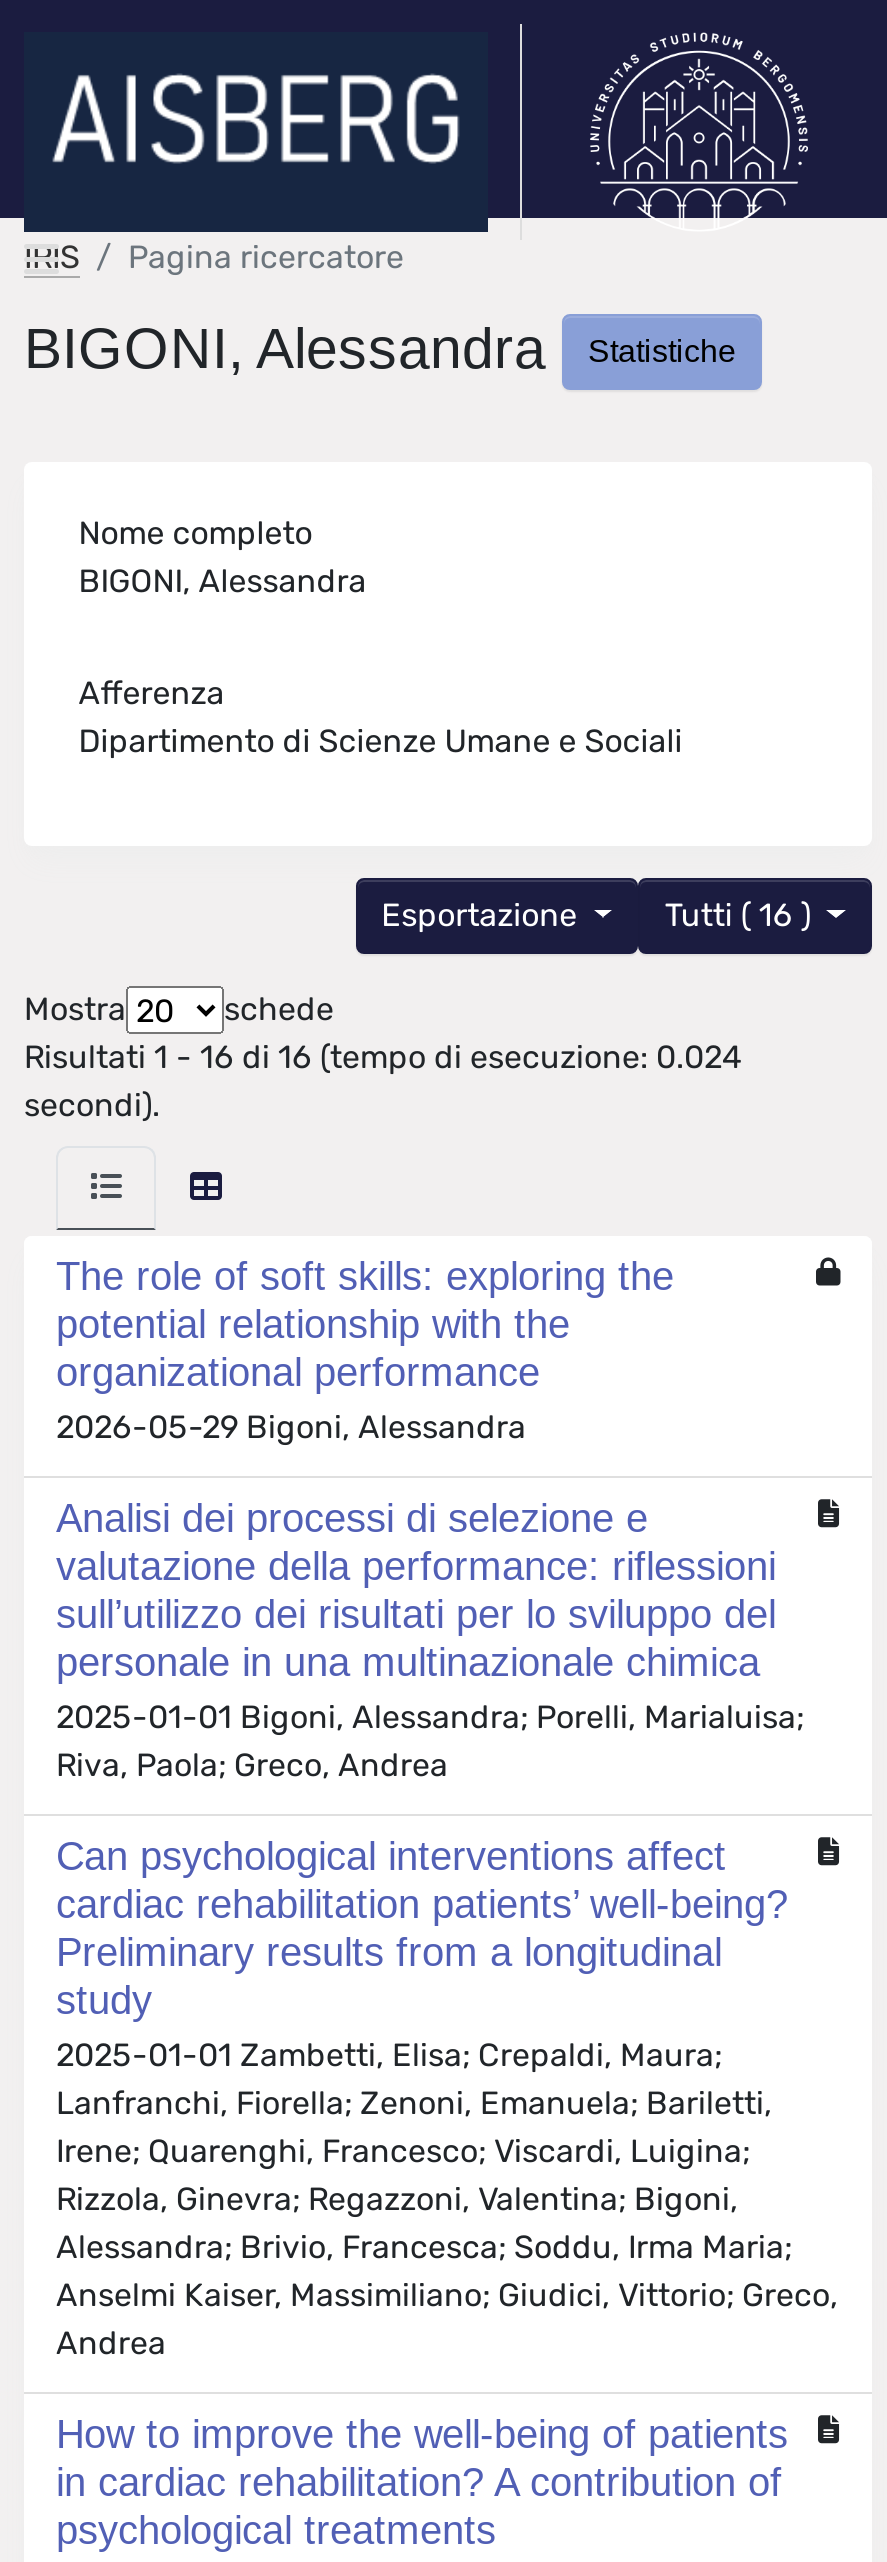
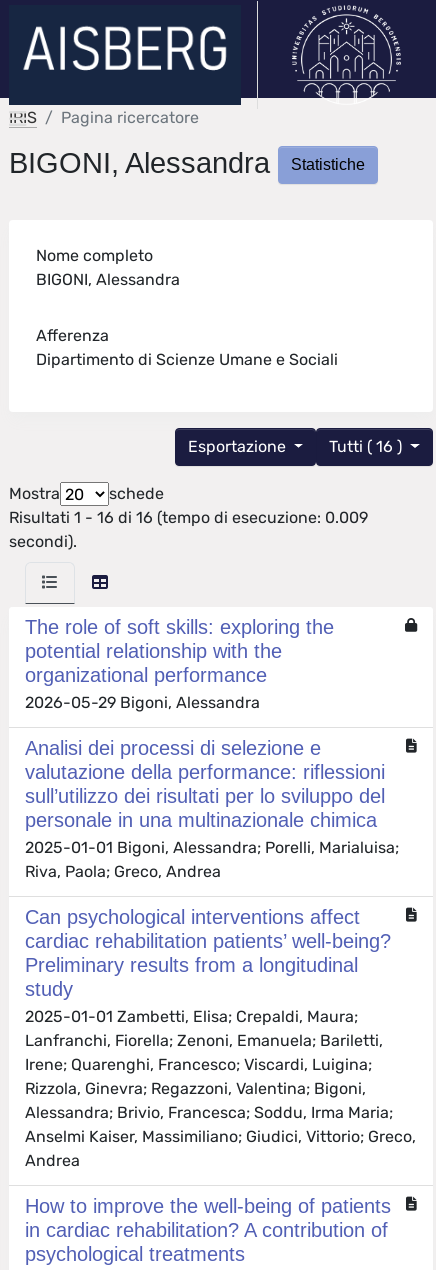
- Risultati 1 - 16 di 16 (tempo di esecuzione: 0.024
+ Risultati 1 - 16 di 16 (tempo di esecuzione: 0.009
